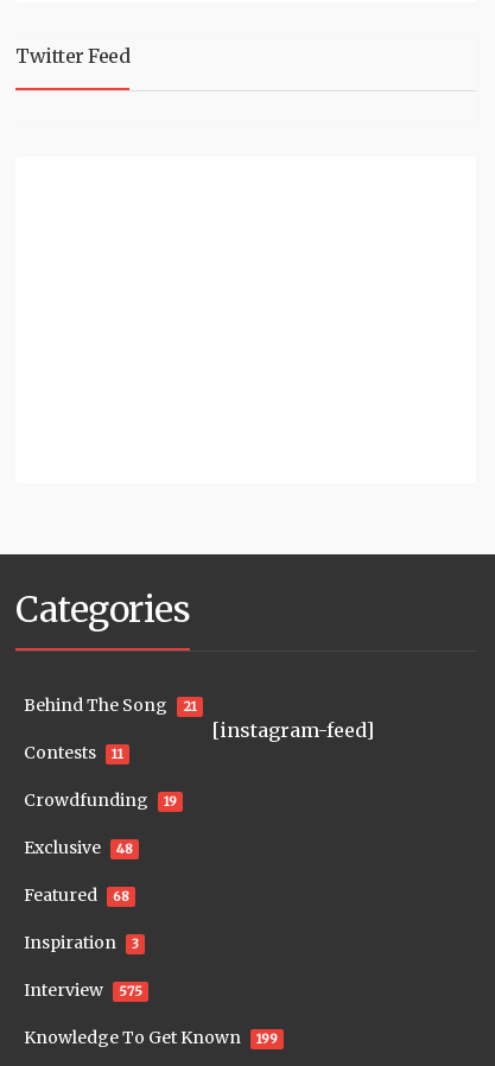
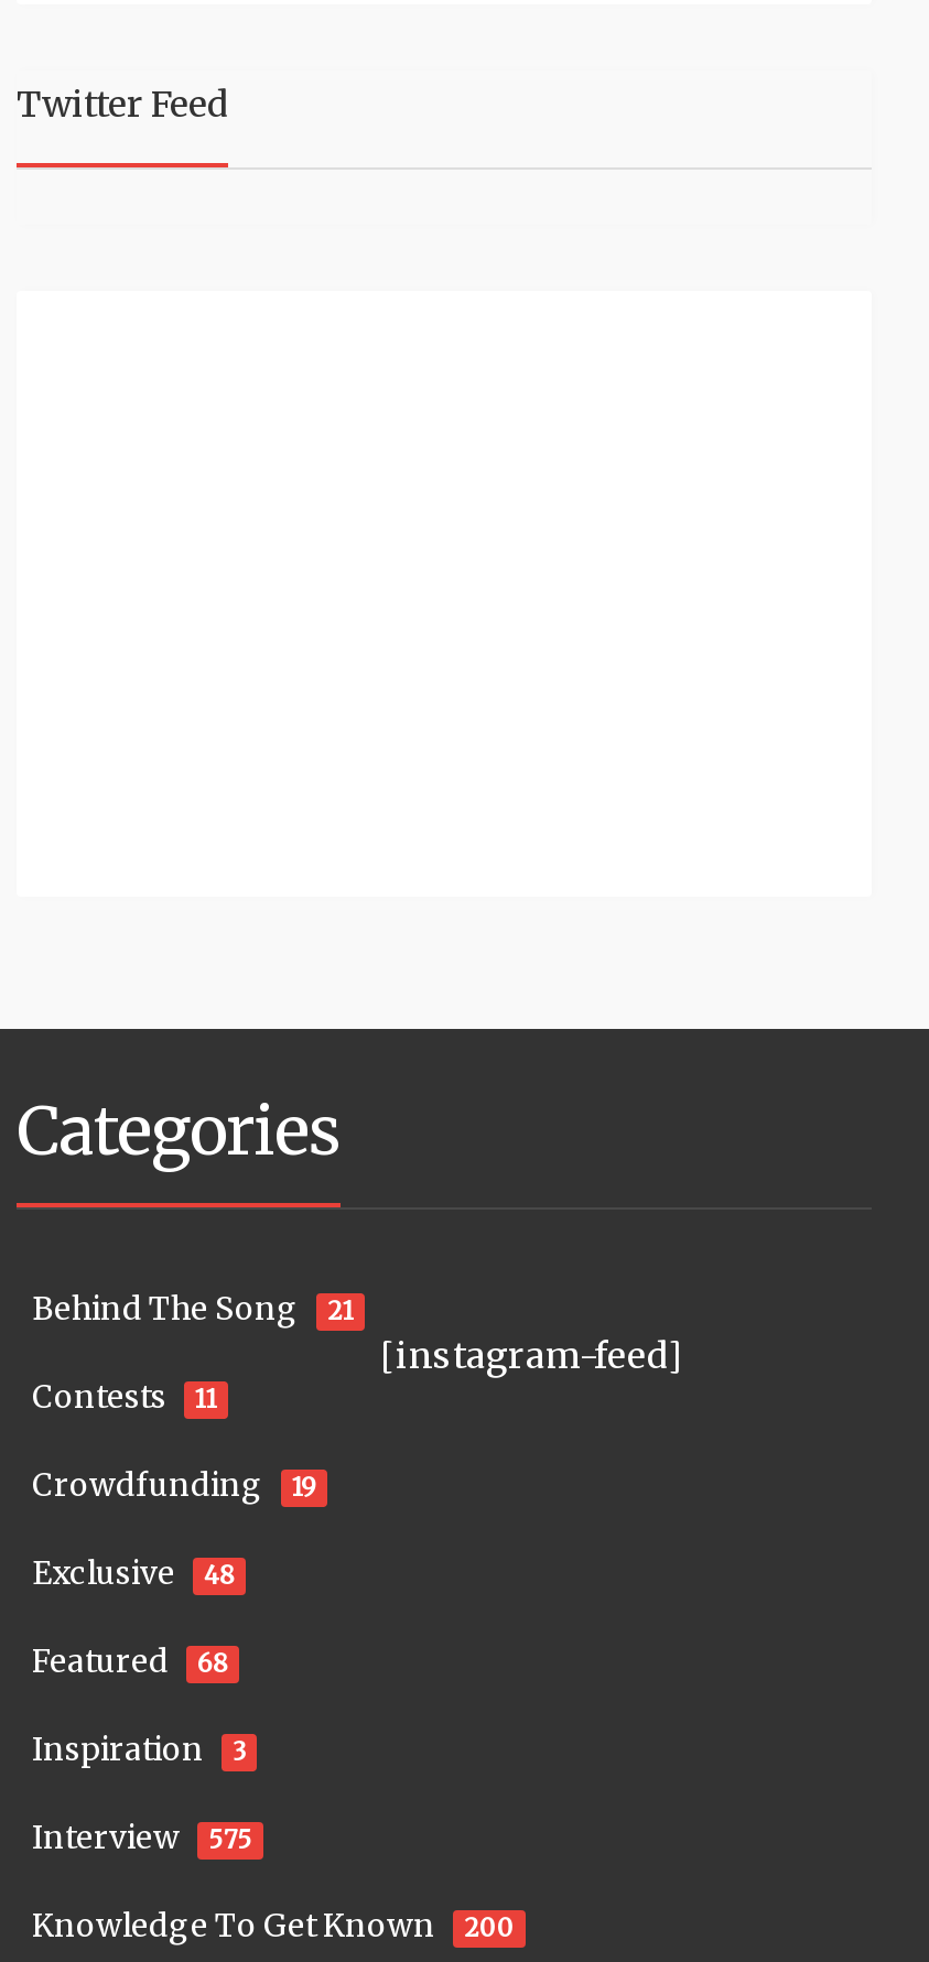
- Knowledge To Get Known 199
+ Knowledge To Get Known 200
